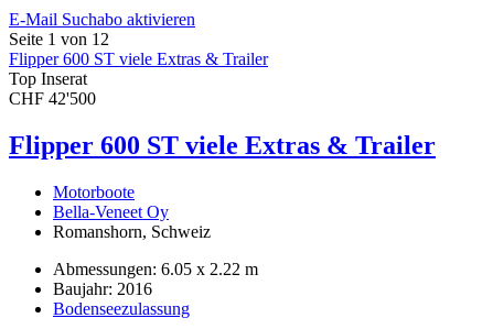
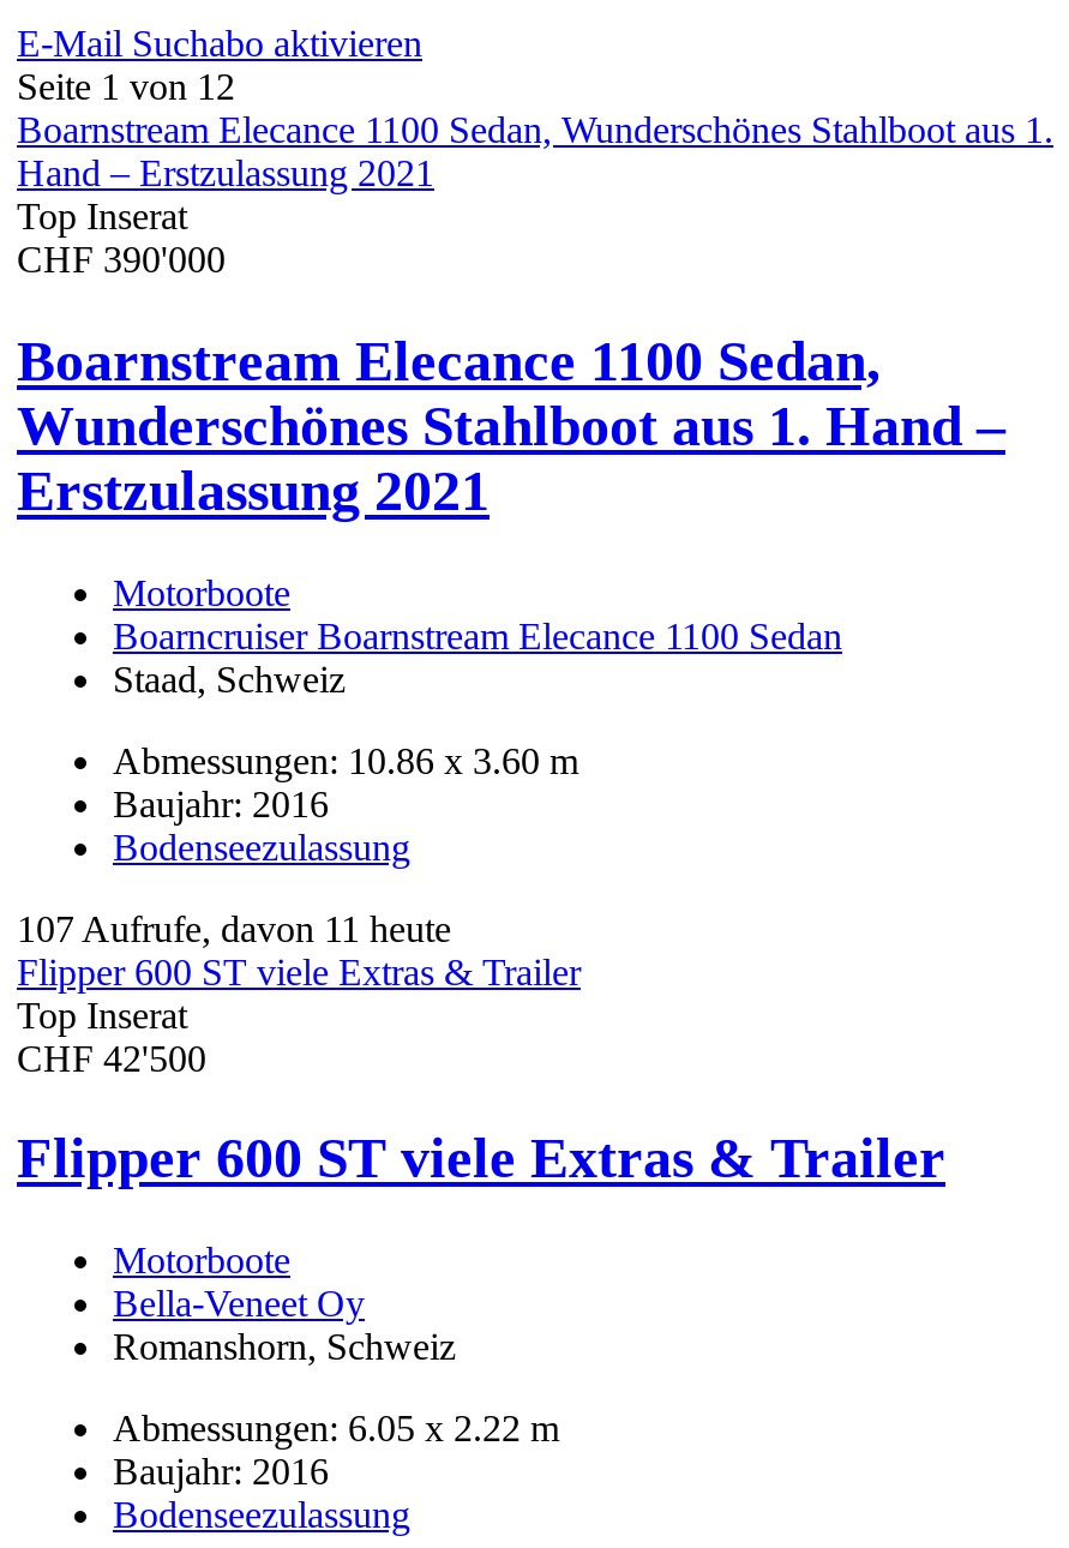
+ Boarnstream Elecance 1100 Sedan, Wunderschönes Stahlboot aus 1.
+ Hand – Erstzulassung 2021
+ Top Inserat
+ CHF 390'000
+ Boarnstream Elecance 1100 Sedan,
+ Wunderschönes Stahlboot aus 1. Hand –
+ Erstzulassung 2021
+ Motorboote
+ Boarncruiser Boarnstream Elecance 1100 Sedan
+ Staad, Schweiz
+ Abmessungen: 10.86 x 3.60 m
+ Baujahr: 2016
+ Bodenseezulassung
+ 107 Aufrufe, davon 11 heute
